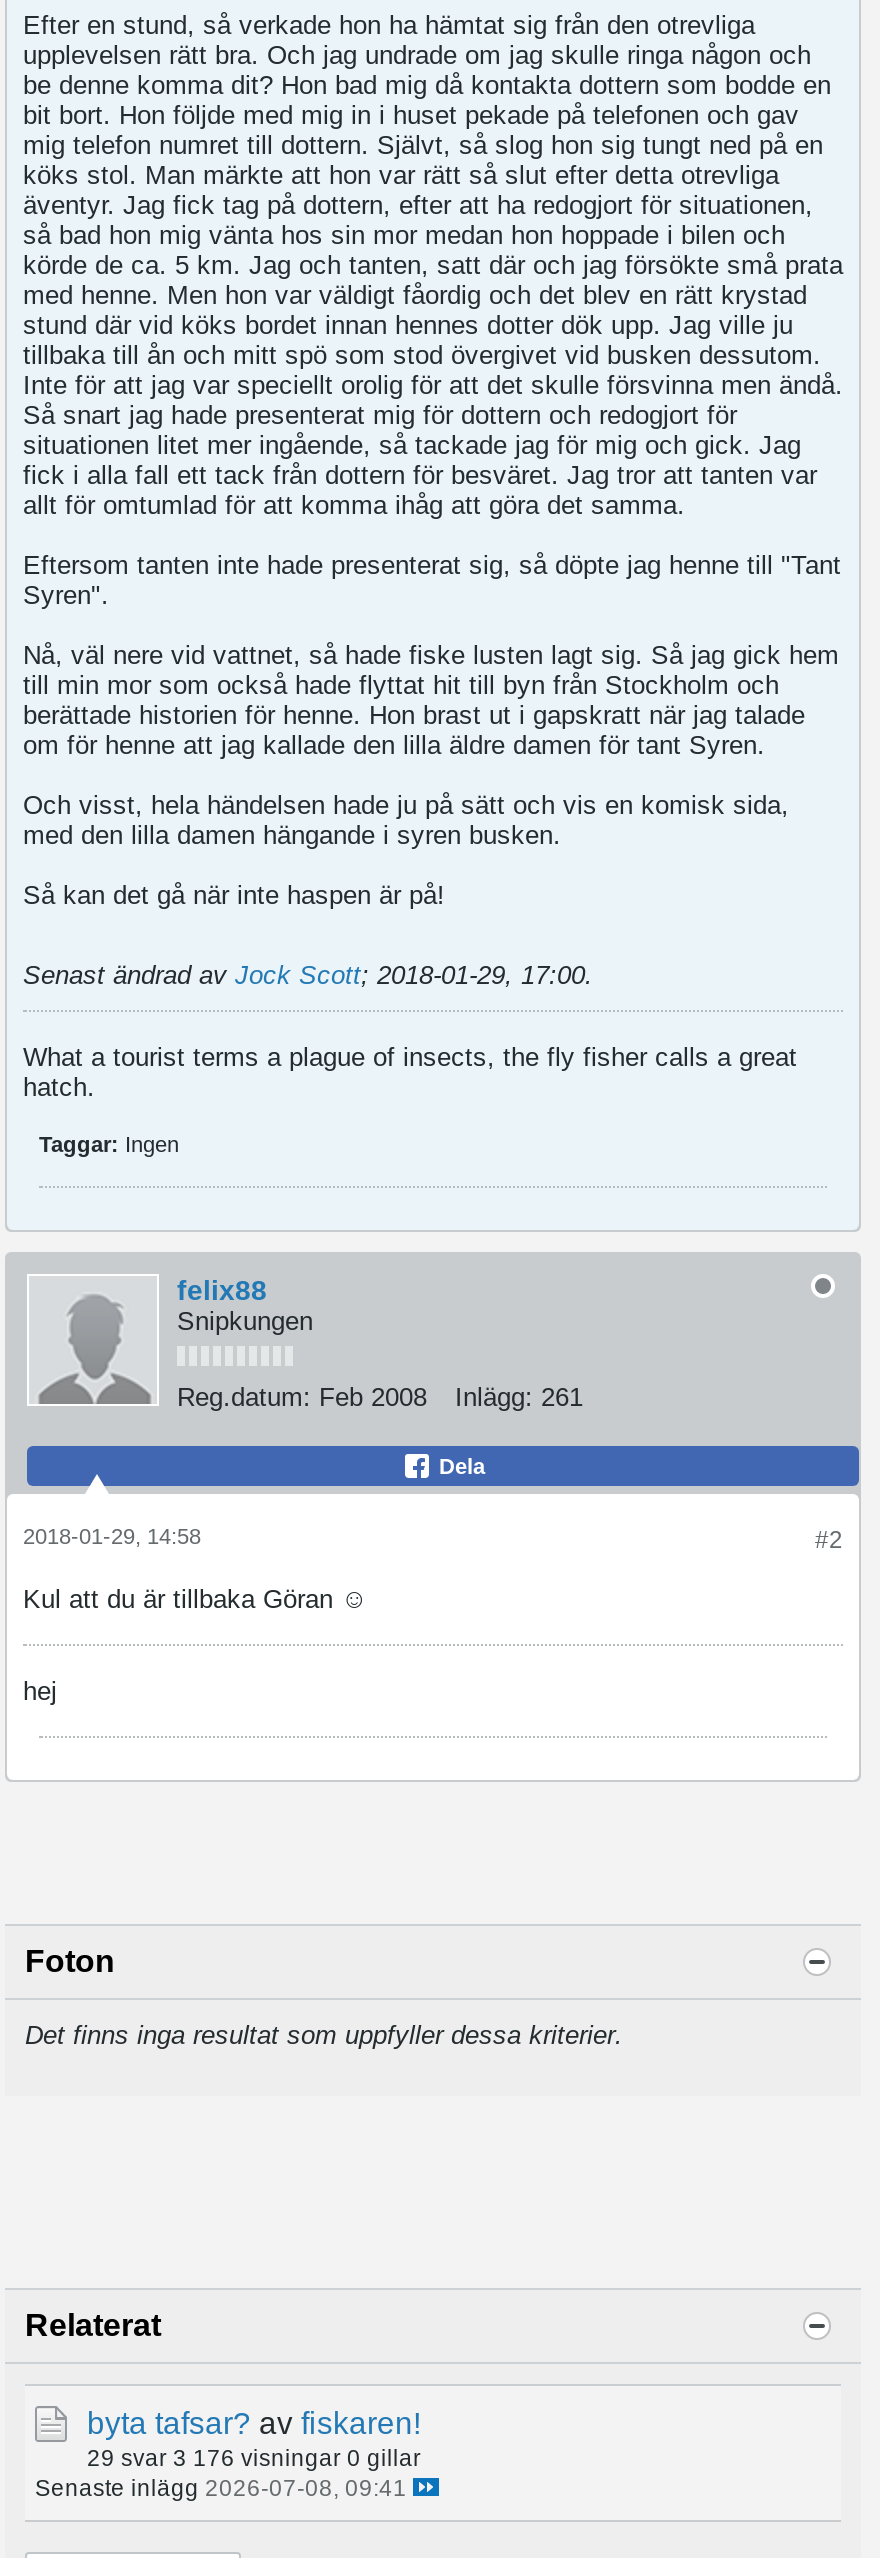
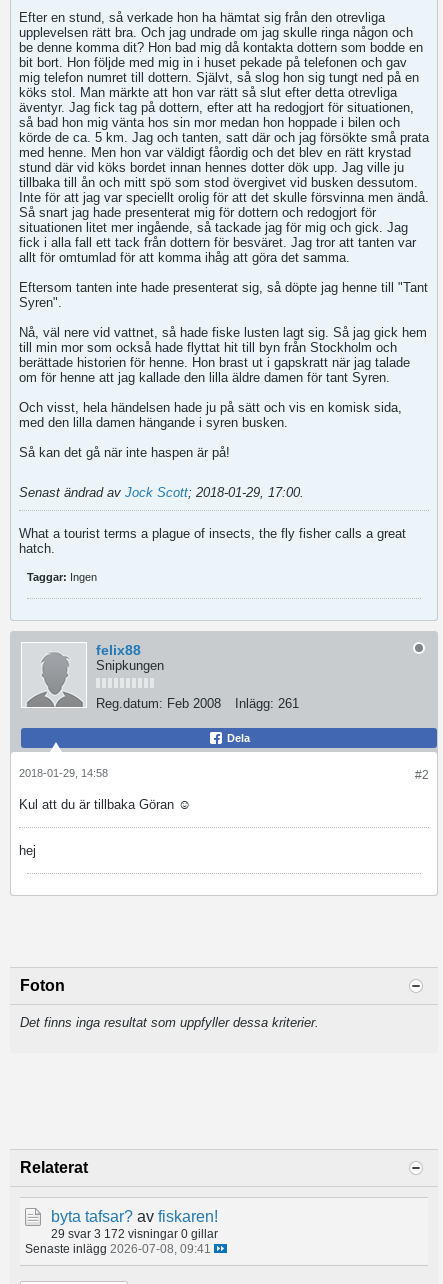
- 29 svar 3 176 visningar 0 gillar
+ 29 svar 3 172 visningar 0 gillar
